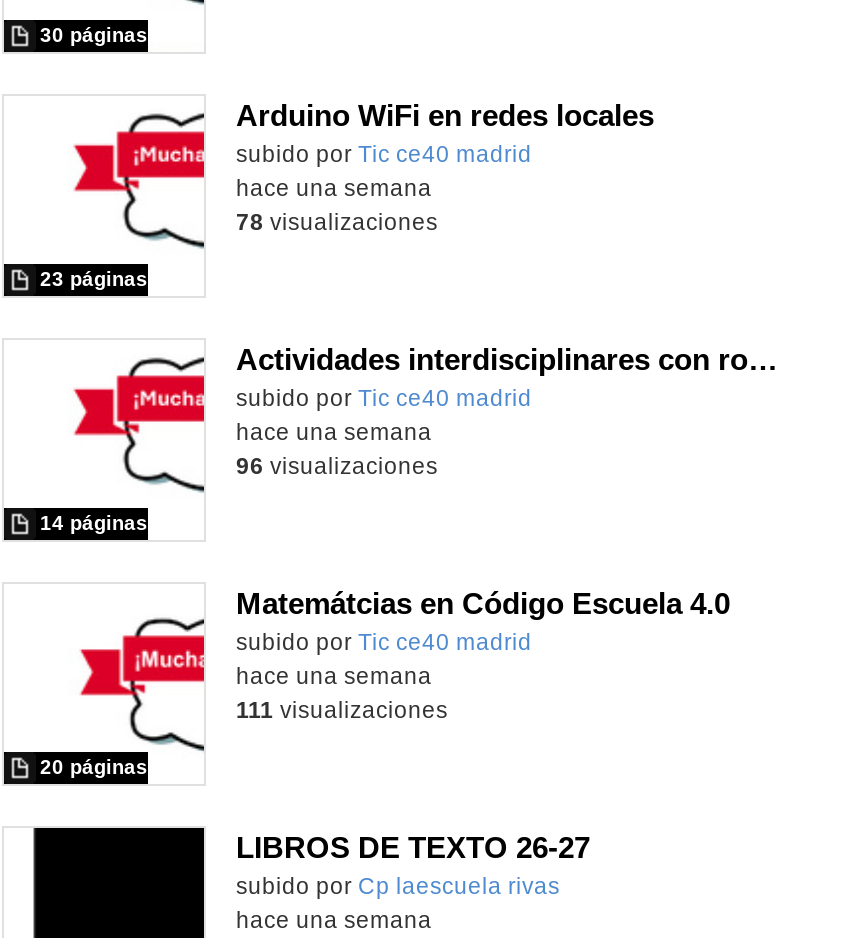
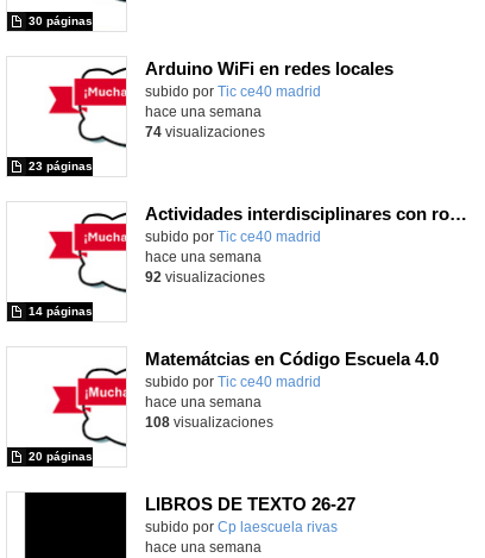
- 78 visualizaciones
+ 74 visualizaciones

- 96 visualizaciones
+ 92 visualizaciones

- 111 visualizaciones
+ 108 visualizaciones
